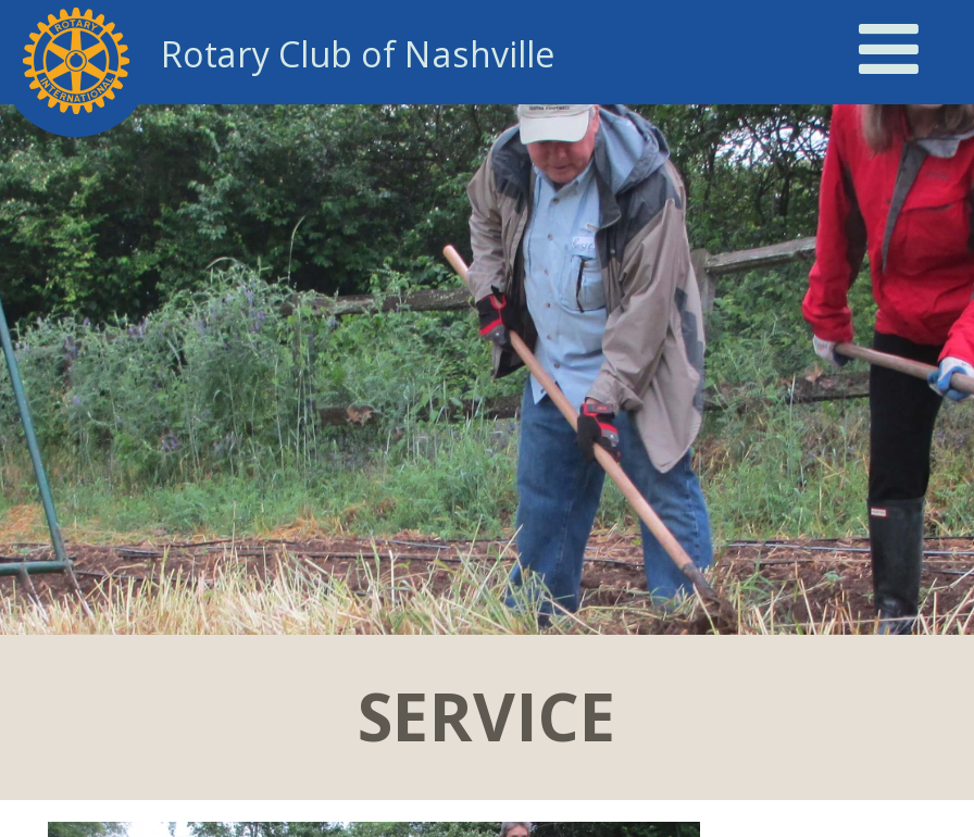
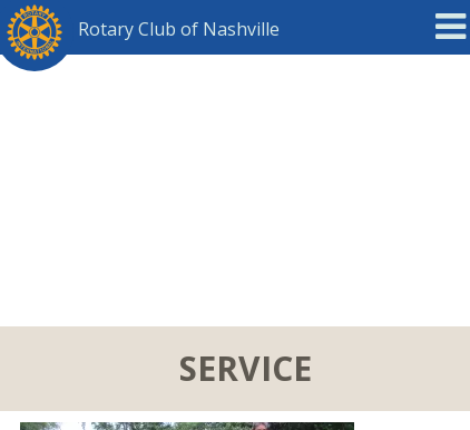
- [image]
